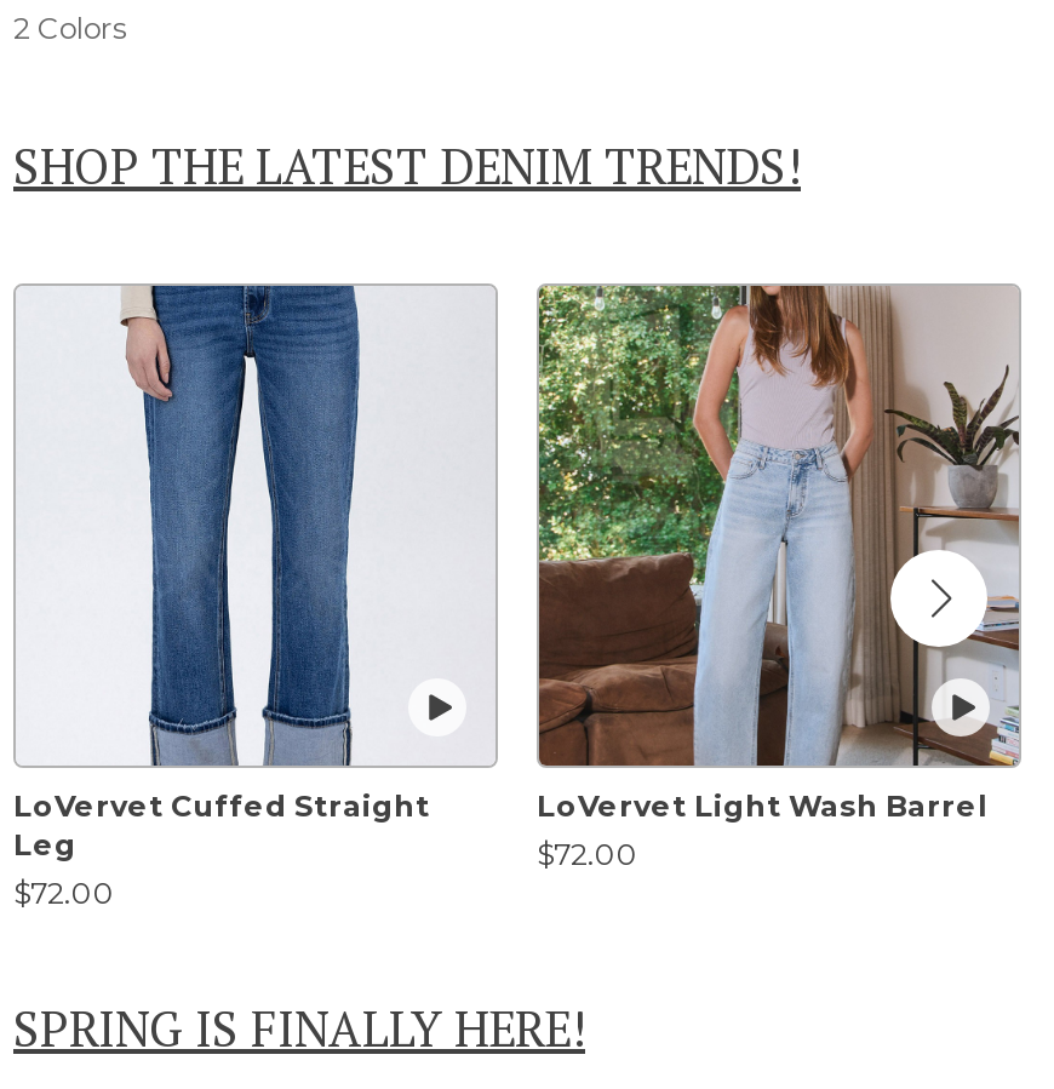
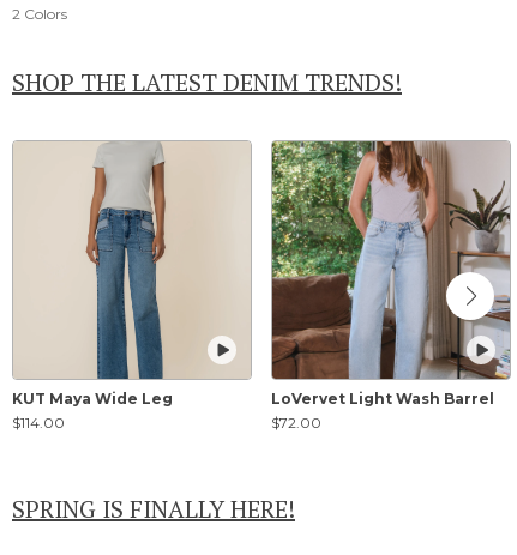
- [image]
- LoVervet Cuffed Straight
- Leg
- $72.00
+ [image]
+ KUT Maya Wide Leg
+ $114.00
